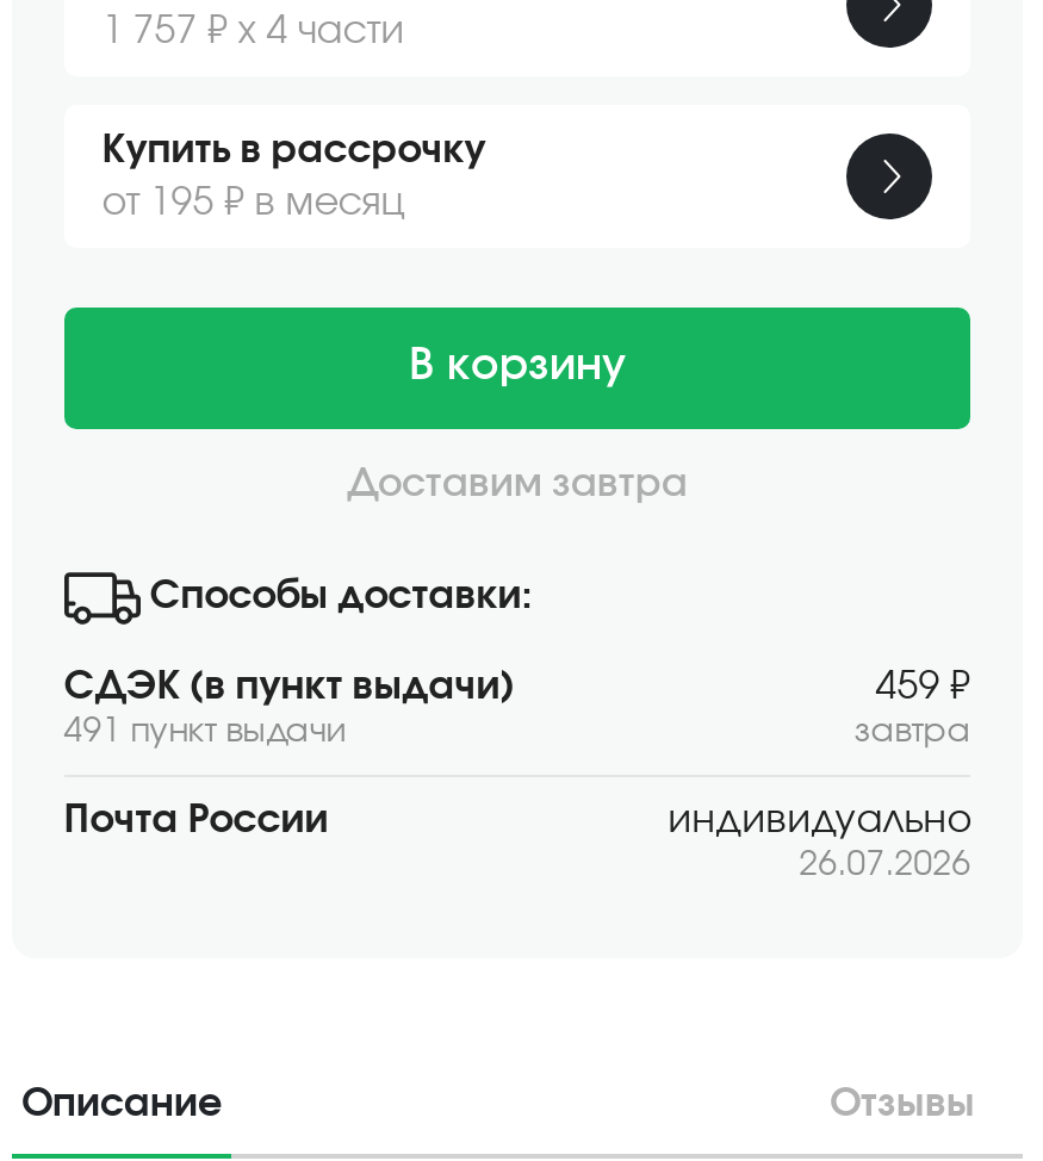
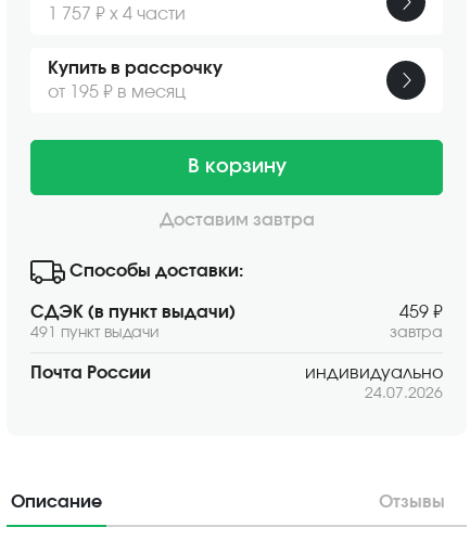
- 26.07.2026
+ 24.07.2026
